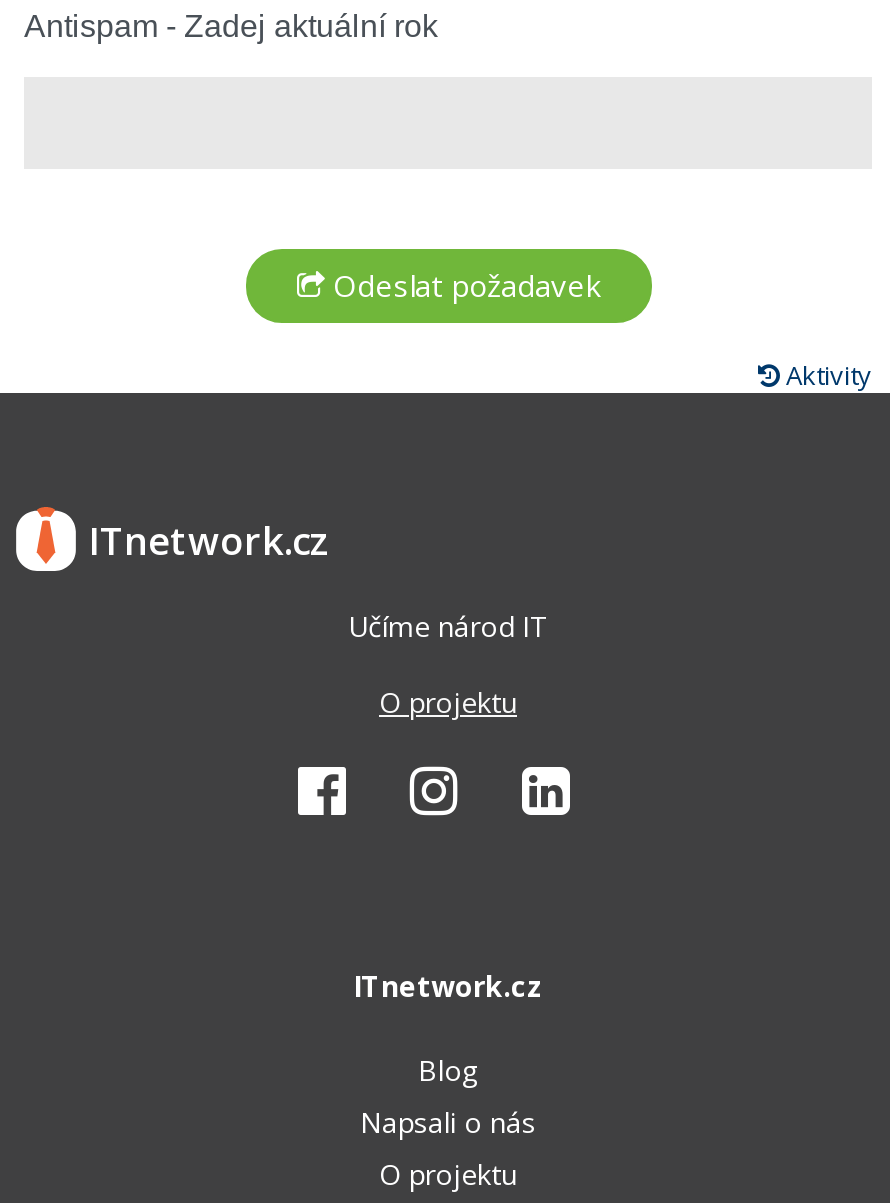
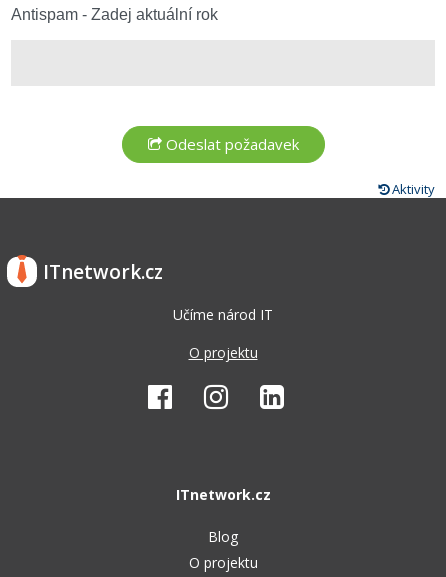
- Napsali o nás
